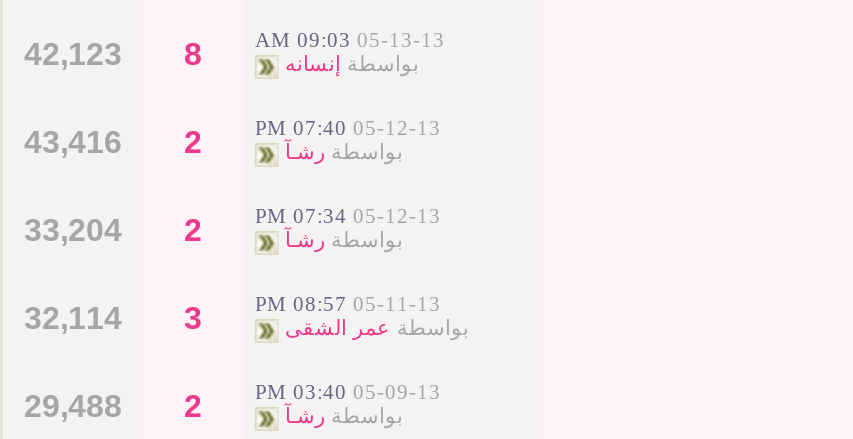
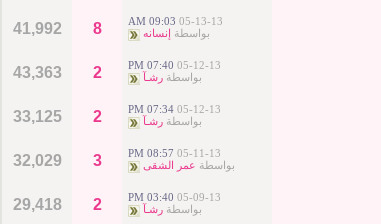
- 42,123 8
+ 41,992 8

- 43,416 2
+ 43,363 2

- 33,204 2
+ 33,125 2

- 32,114 3
+ 32,029 3

- 29,488 2
+ 29,418 2
